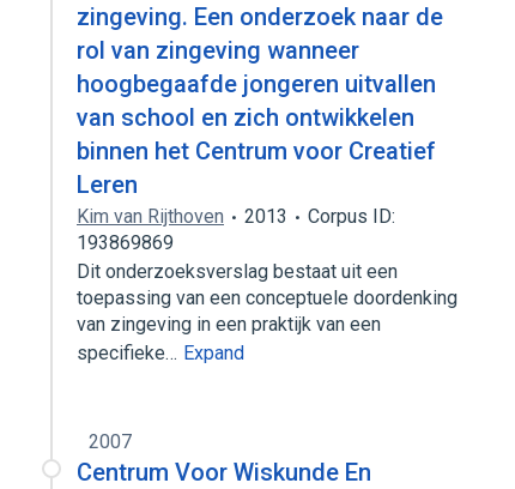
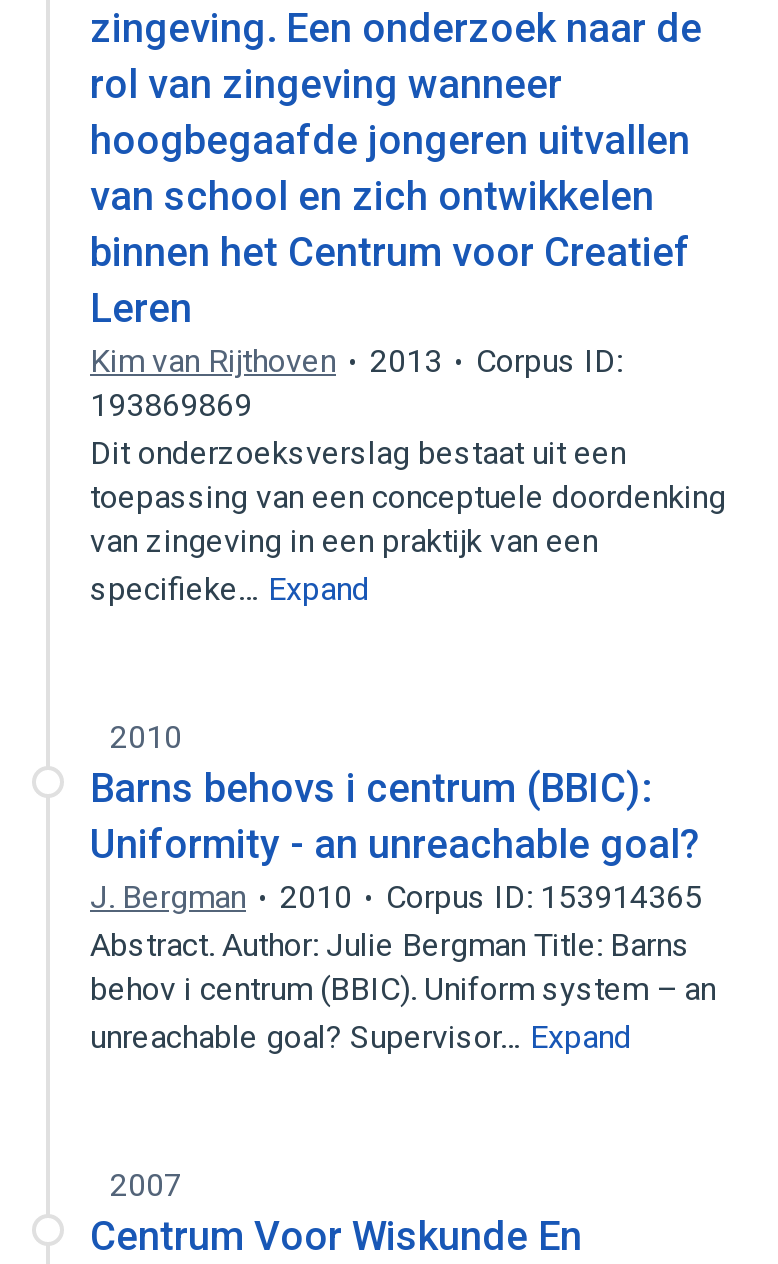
+ 2010
+ Barns behovs i centrum (BBIC):
+ Uniformity - an unreachable goal?
+ J. Bergman
+ 2010
+ Corpus ID: 153914365
+ Abstract. Author: Julie Bergman Title: Barns
+ behov i centrum (BBIC). Uniform system – an
+ unreachable goal? Supervisor… Expand
